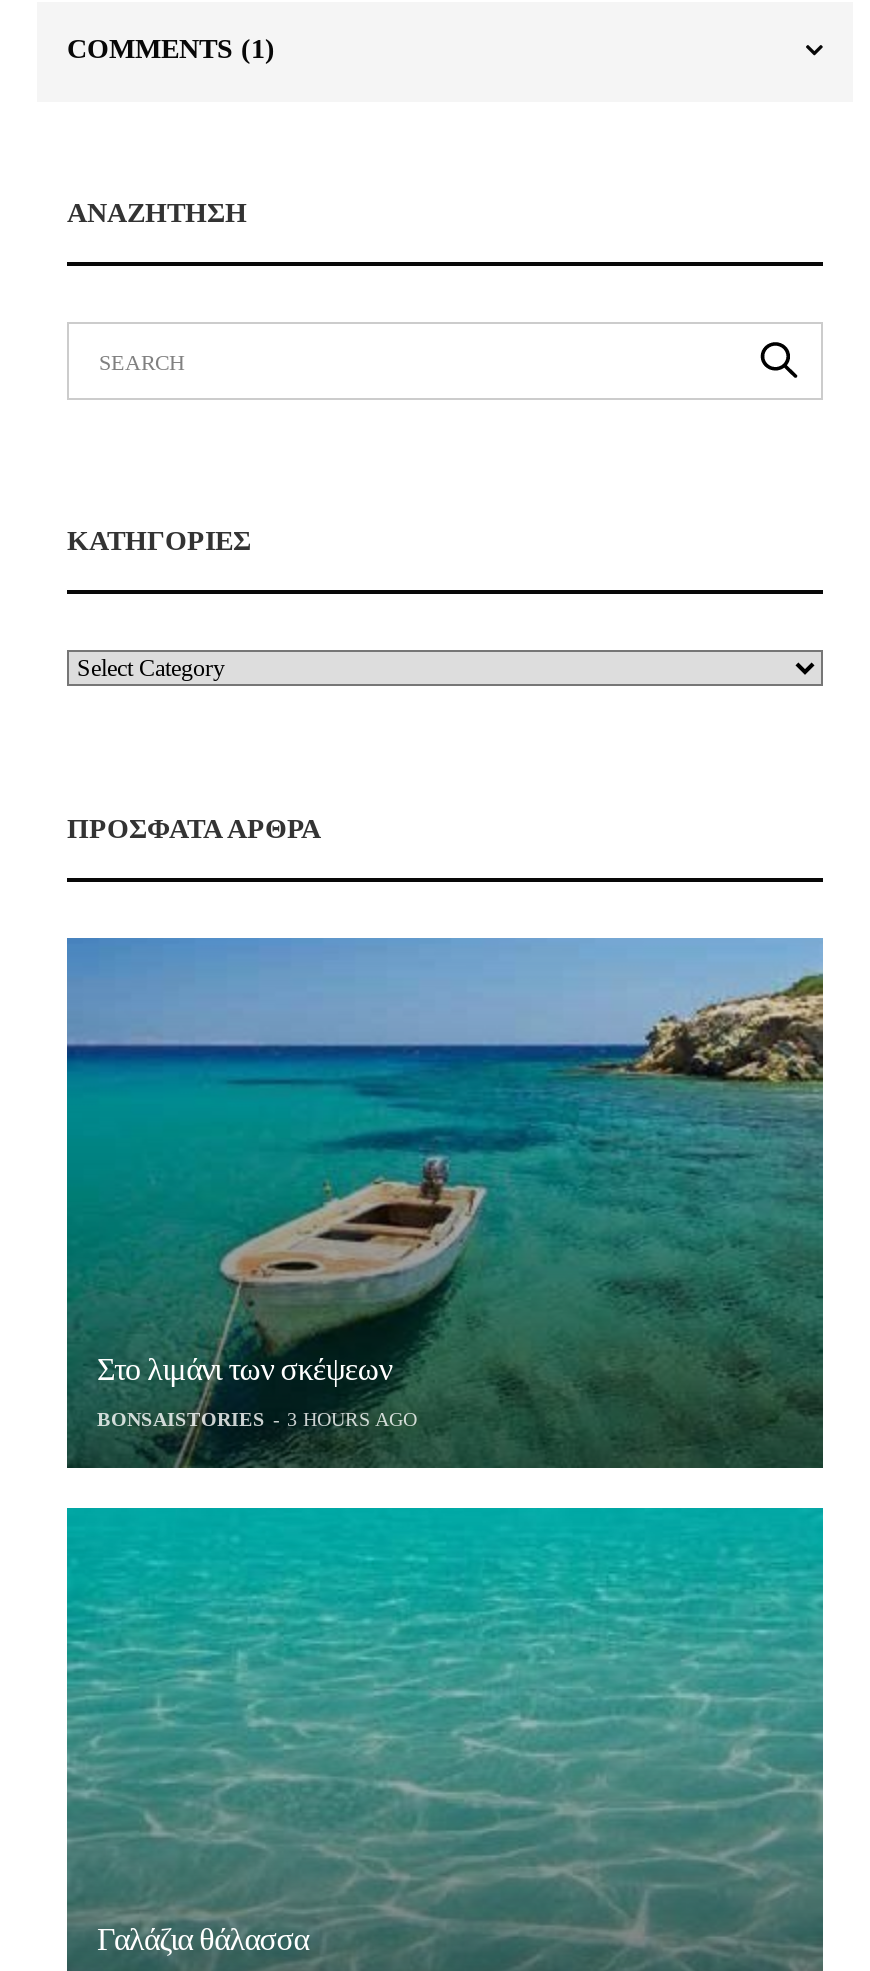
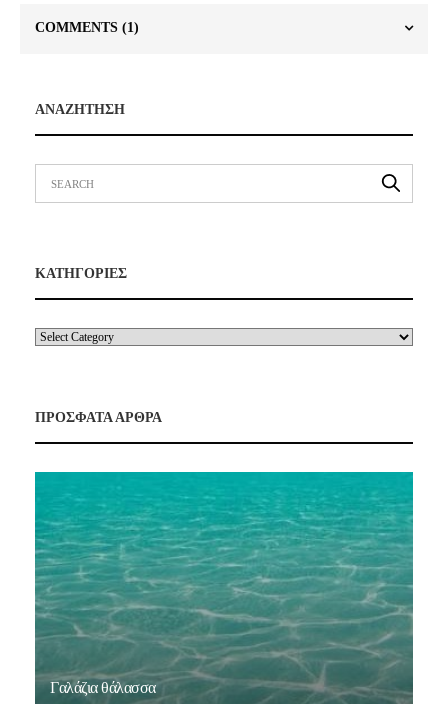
- [image]
- Στο λιμάνι των σκέψεων
- BONSAISTORIES
- 3 HOURS AGO
